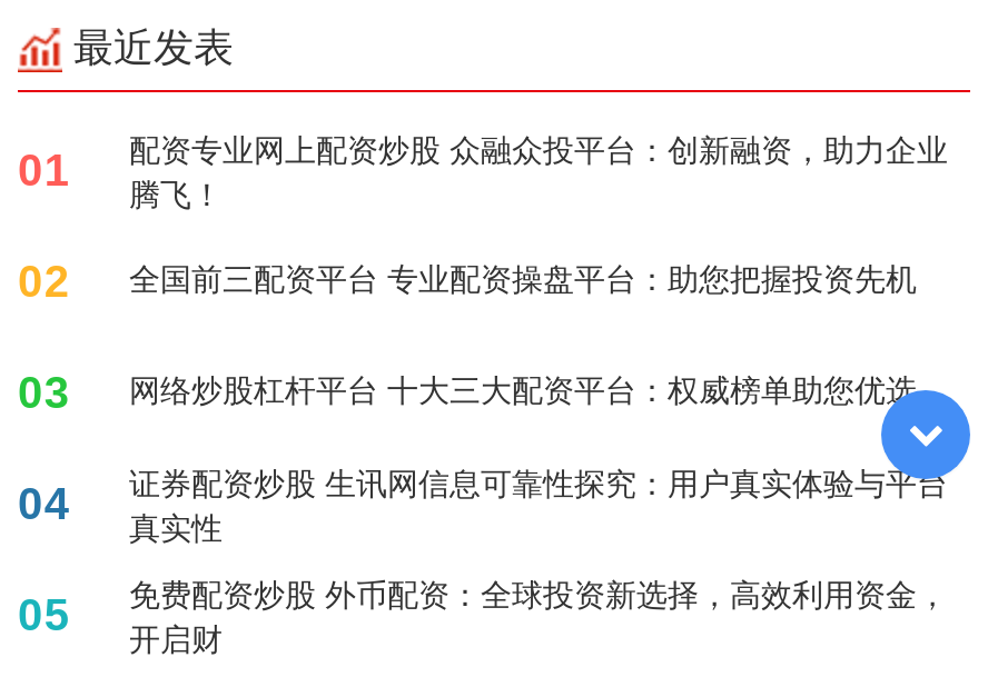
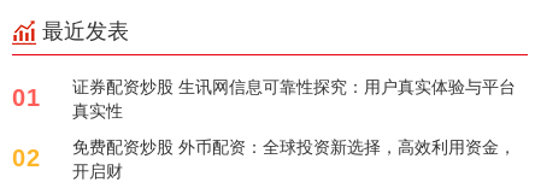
- [image]
- 配资专业网上配资炒股 众融众投平台：创新融资，助力企业
- 腾飞！
- 02
- 全国前三配资平台 专业配资操盘平台：助您把握投资先机
- 03
- 网络炒股杠杆平台 十大三大配资平台：权威榜单助您优选
- 04

- 05 免费配资炒股 外币配资：全球投资新选择，高效利用资金， 开启财
+ 02 免费配资炒股 外币配资：全球投资新选择，高效利用资金， 开启财
